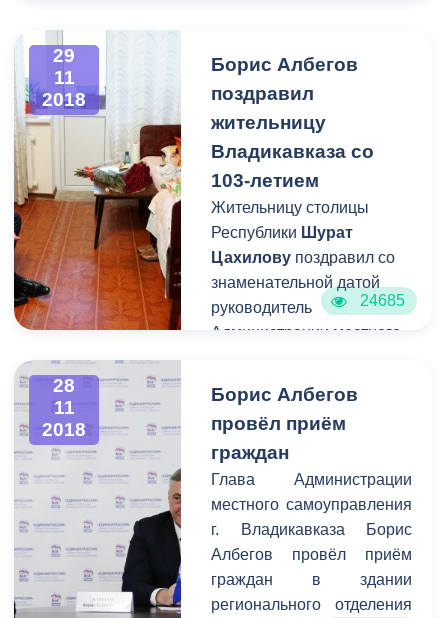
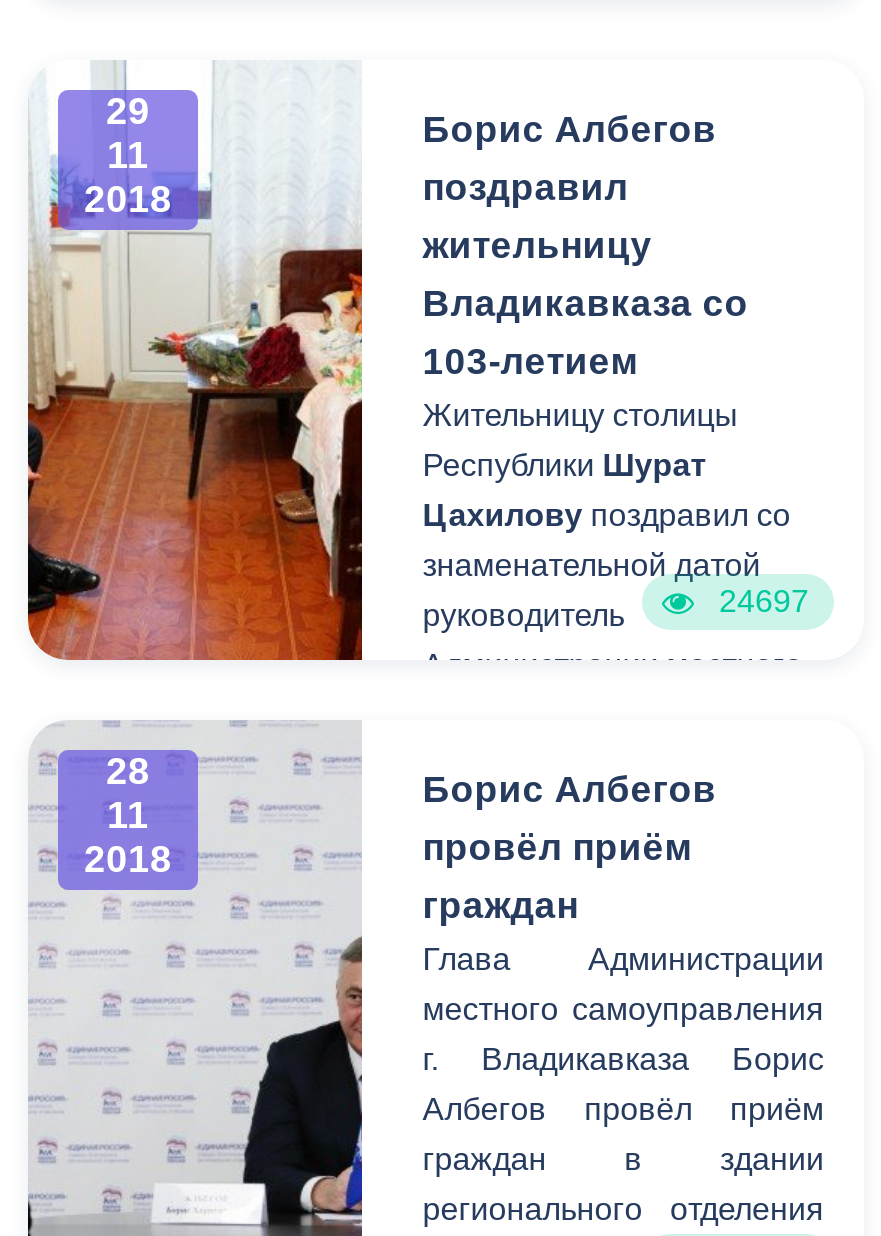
- 24685
+ 24697
